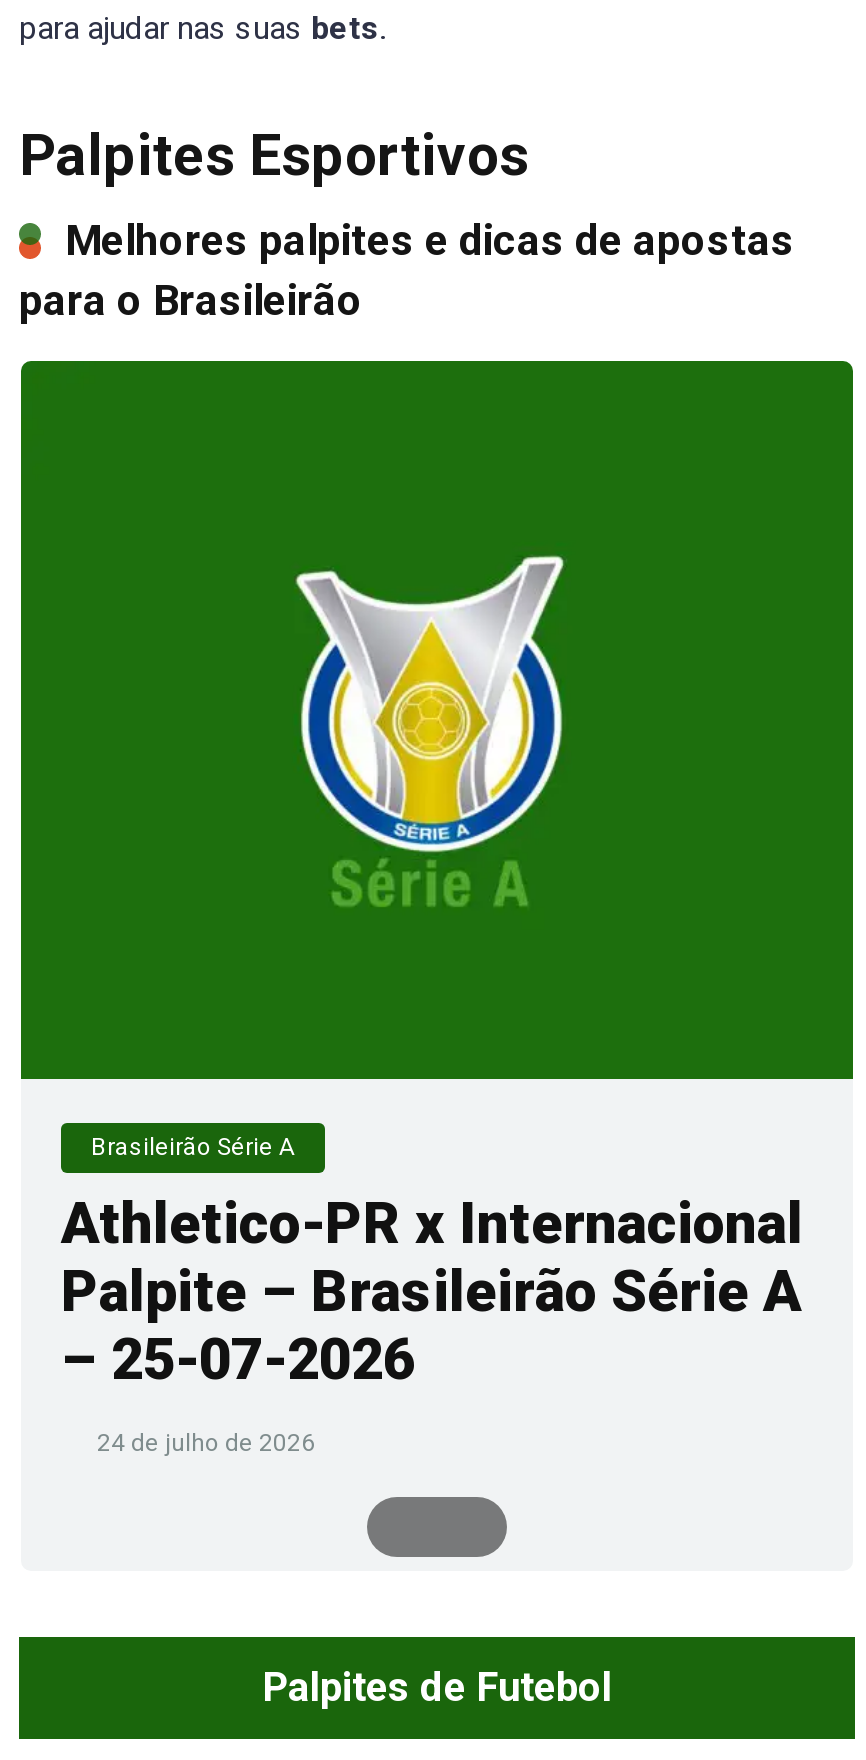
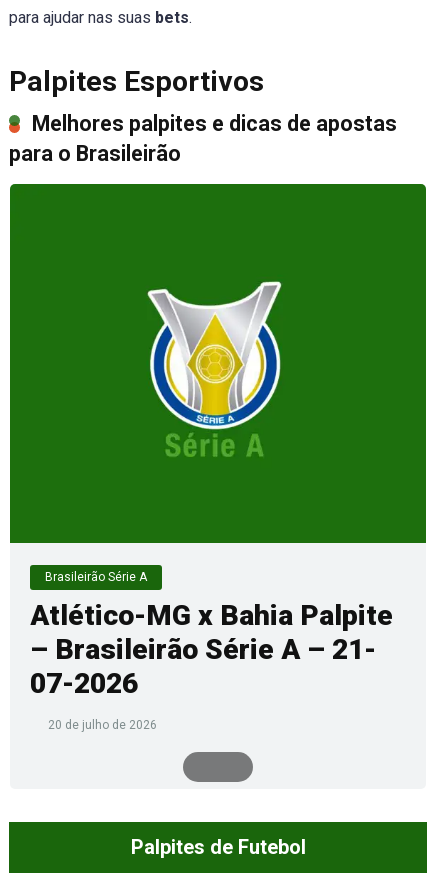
- Athletico-PR x Internacional
- Palpite – Brasileirão Série A
- – 25-07-2026
+ Atlético-MG x Bahia Palpite
+ – Brasileirão Série A – 21-
+ 07-2026

- 24 de julho de 2026
+ 20 de julho de 2026
